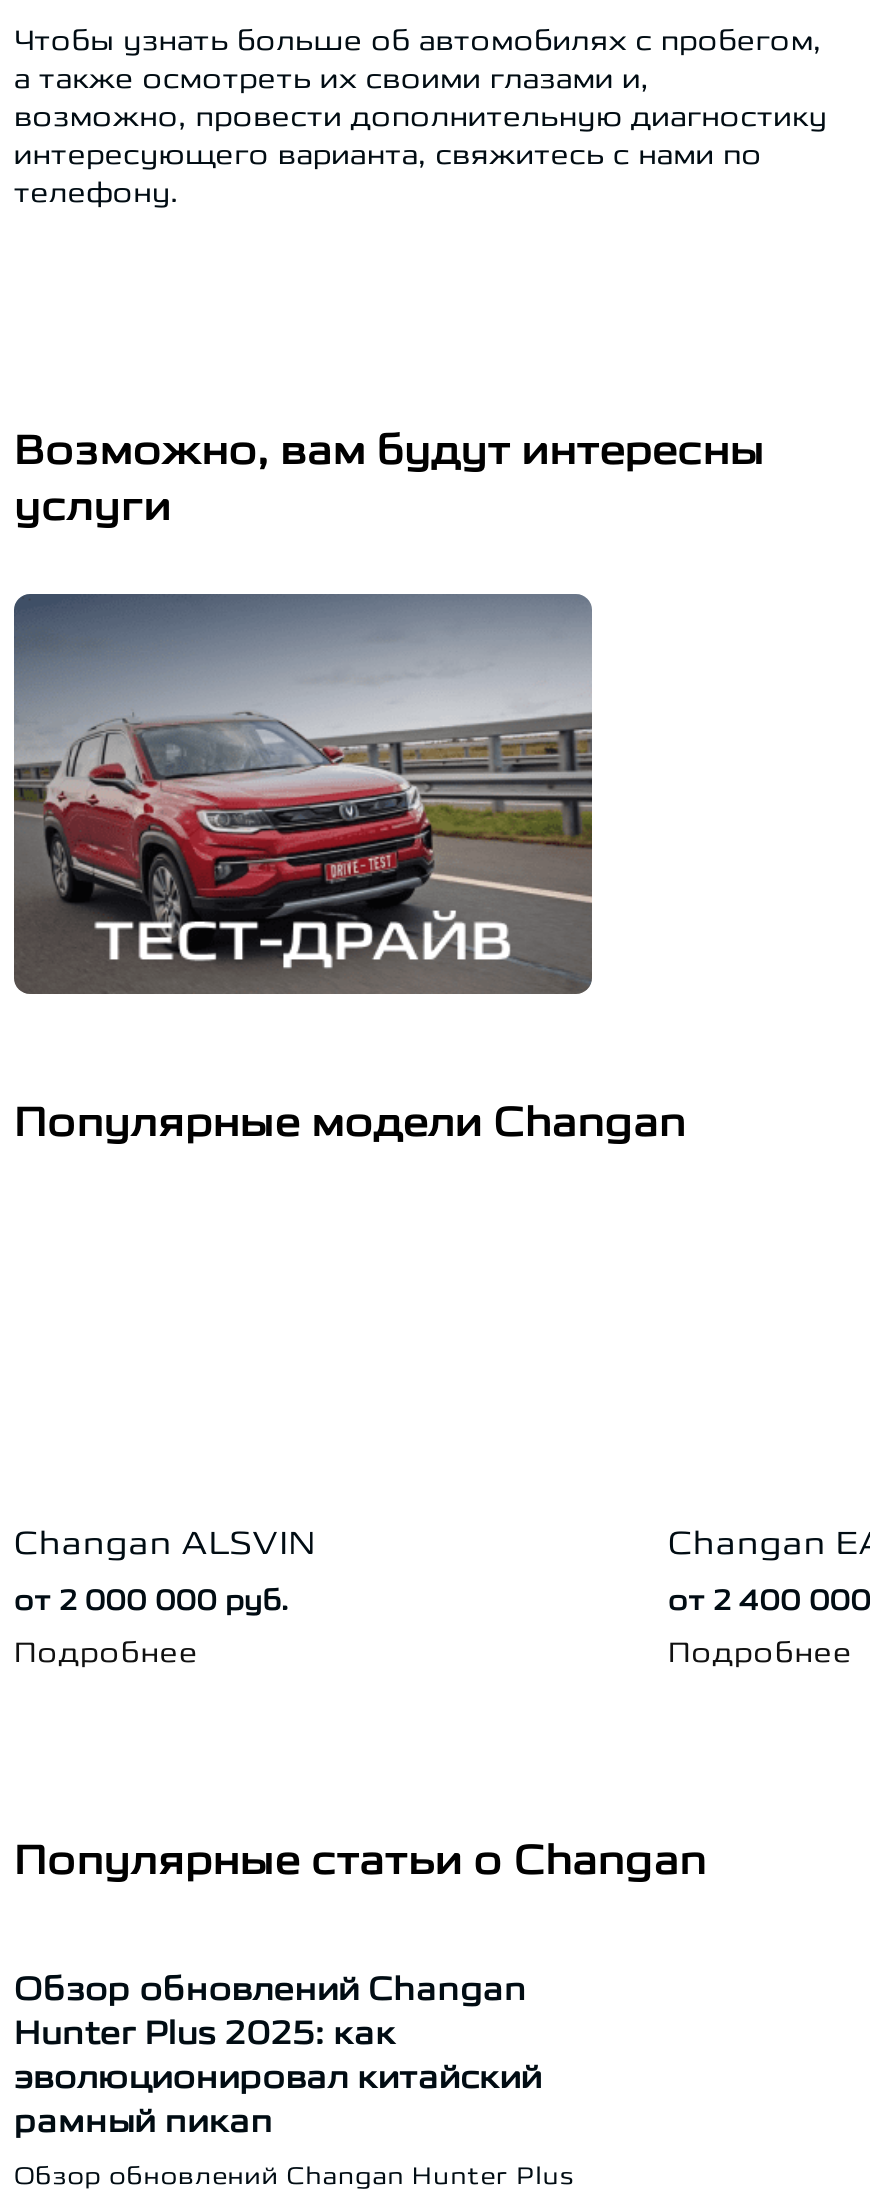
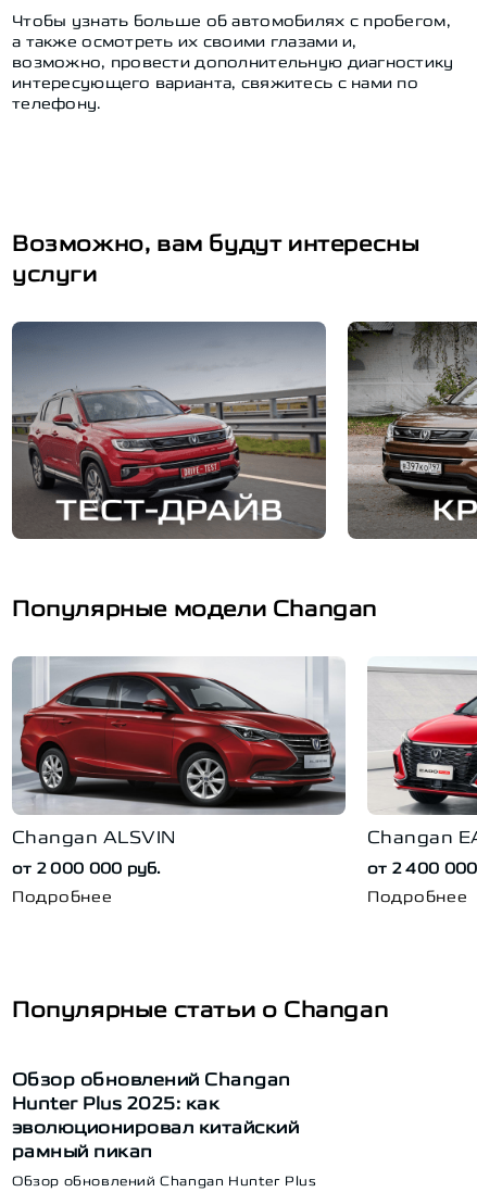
+ [image]

+ [image]

+ [image]
